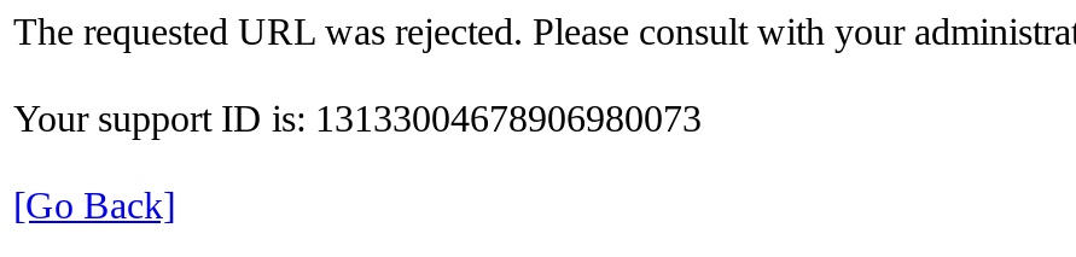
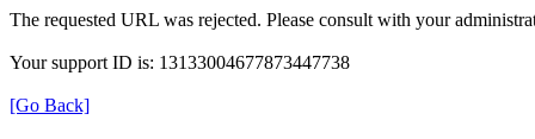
- Your support ID is: 13133004678906980073
+ Your support ID is: 13133004677873447738
